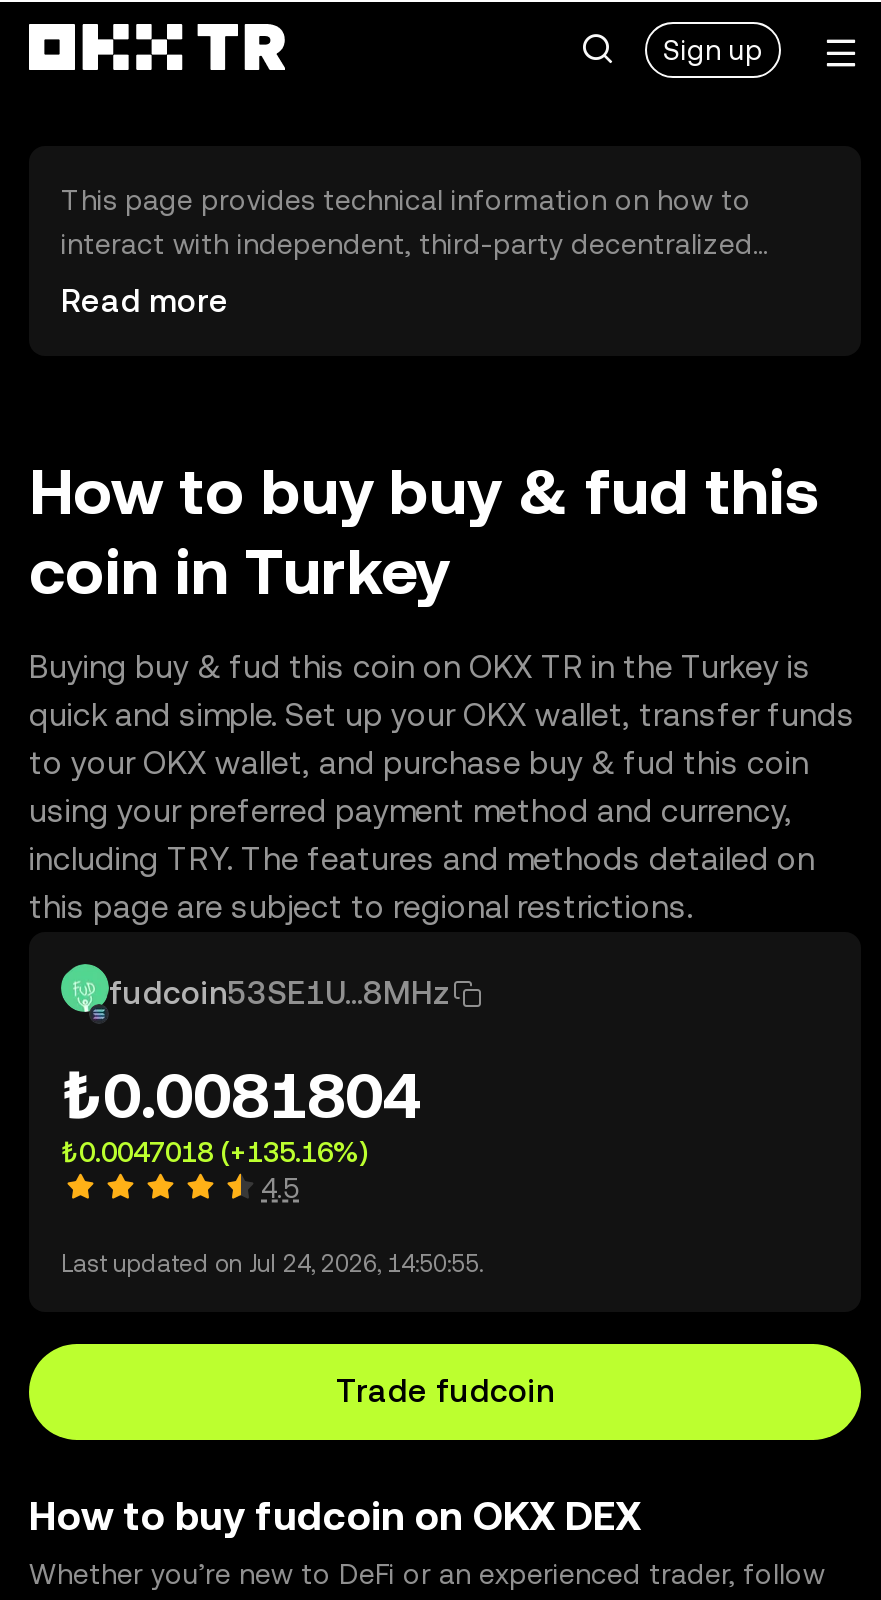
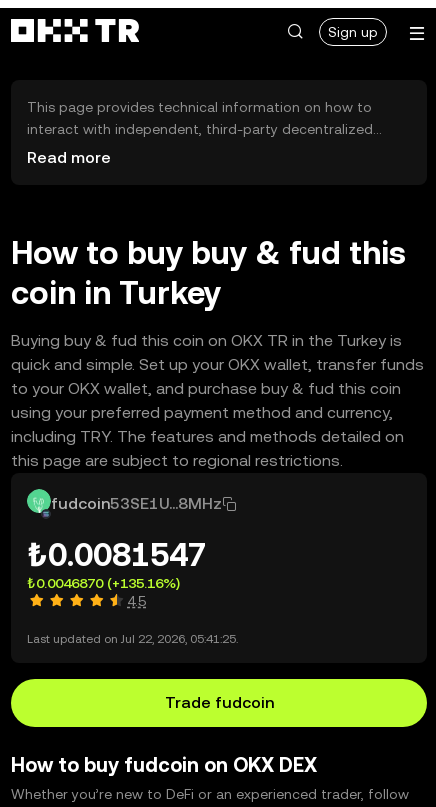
- ₺0.0081804
+ ₺0.0081547

- ₺0.0047018 (+135.16%)
+ ₺0.0046870 (+135.16%)

- Last updated on Jul 24, 2026, 14:50:55.
+ Last updated on Jul 22, 2026, 05:41:25.
